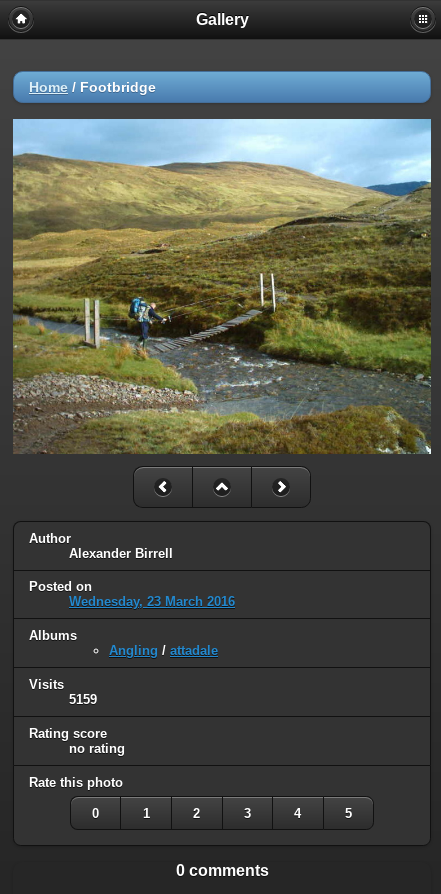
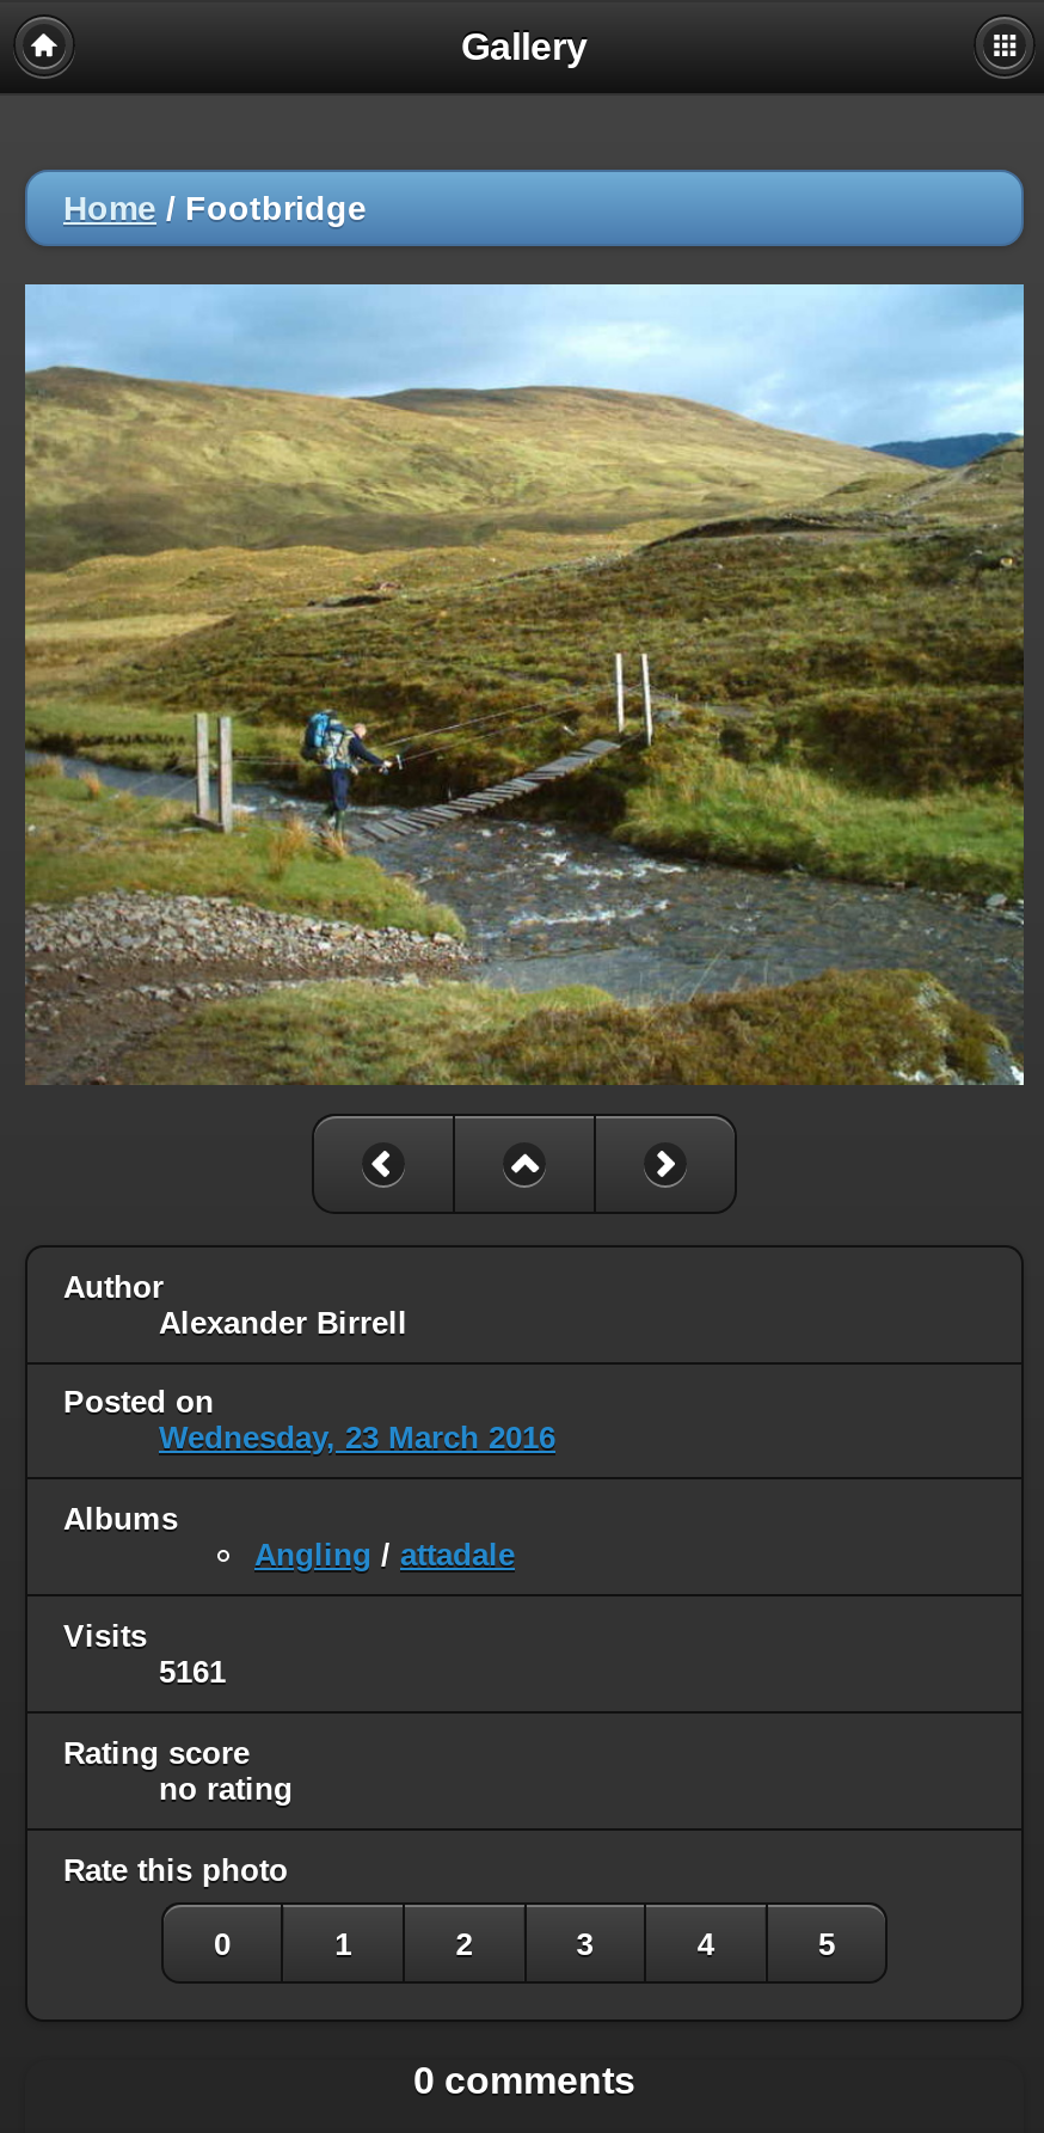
- 5159
+ 5161
